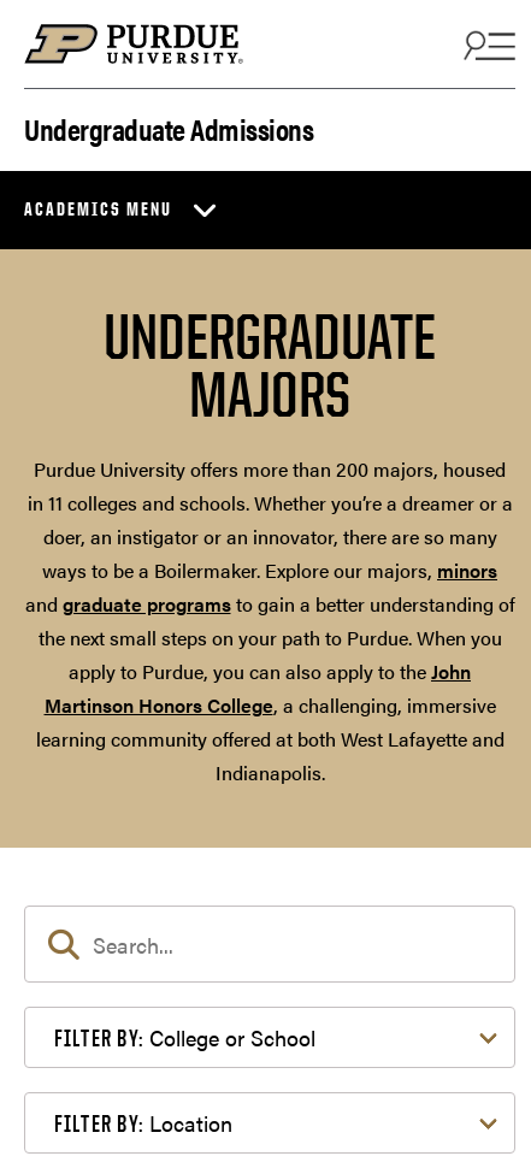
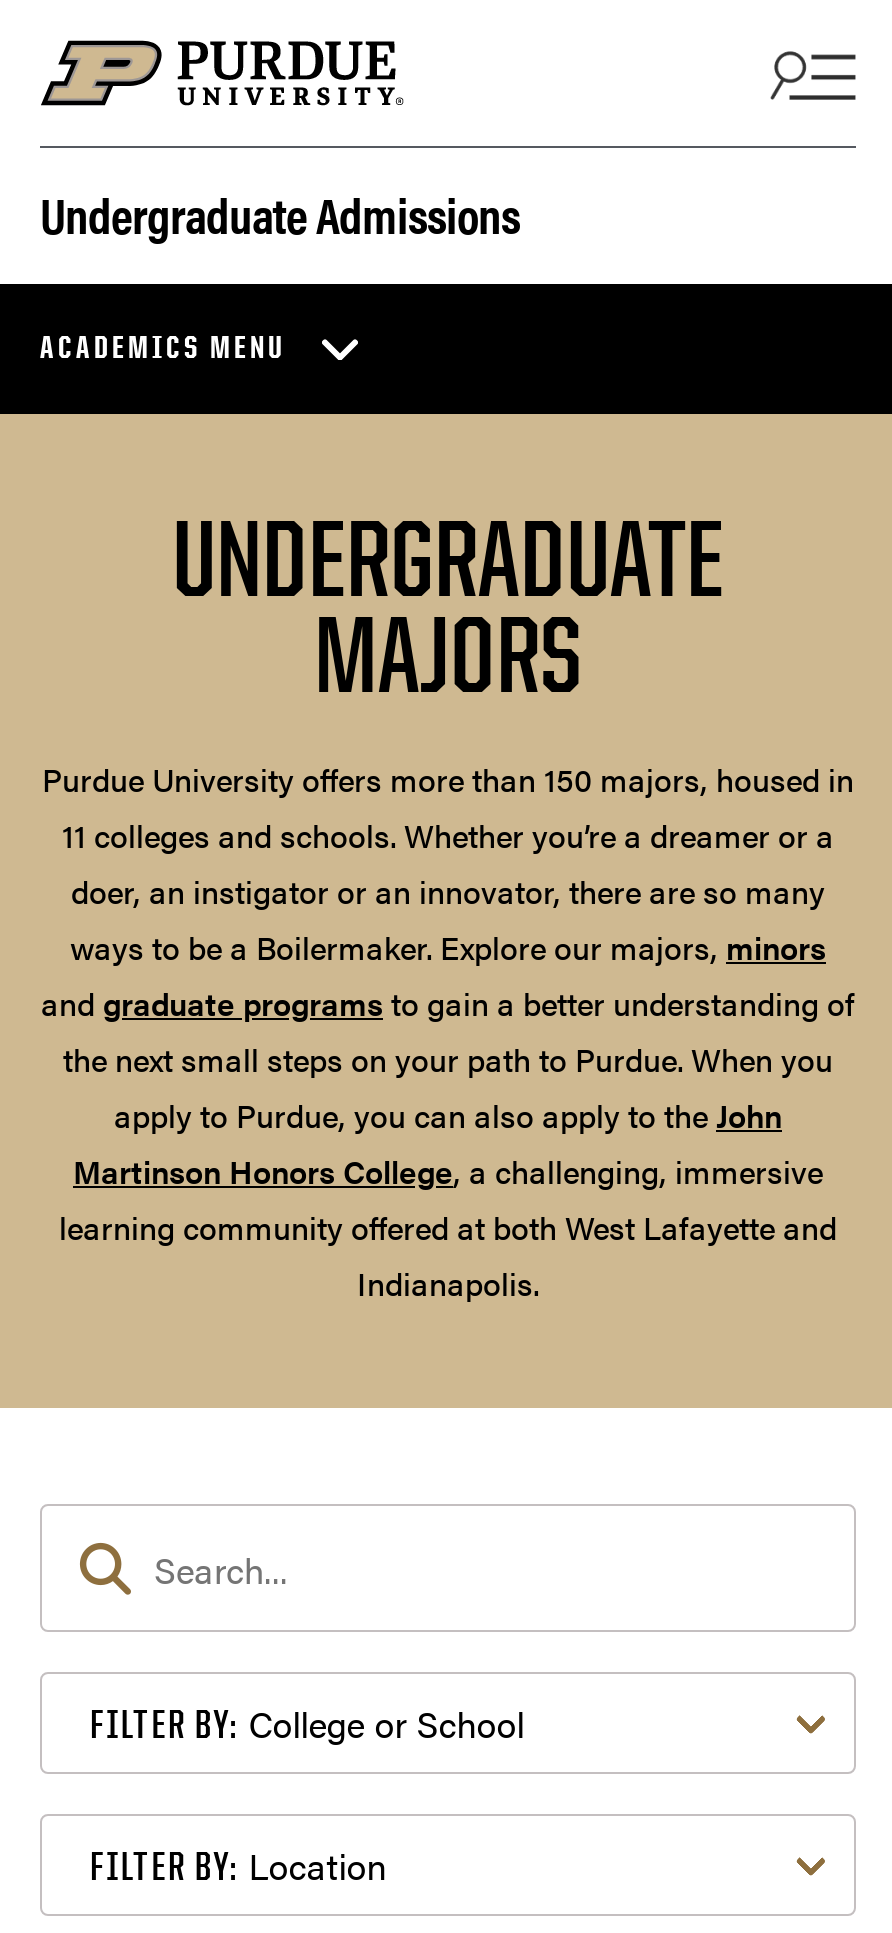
- Purdue University offers more than 200 majors, housed
- in 11 colleges and schools. Whether you’re a dreamer or a
+ Purdue University offers more than 150 majors, housed in
+ 11 colleges and schools. Whether you’re a dreamer or a
